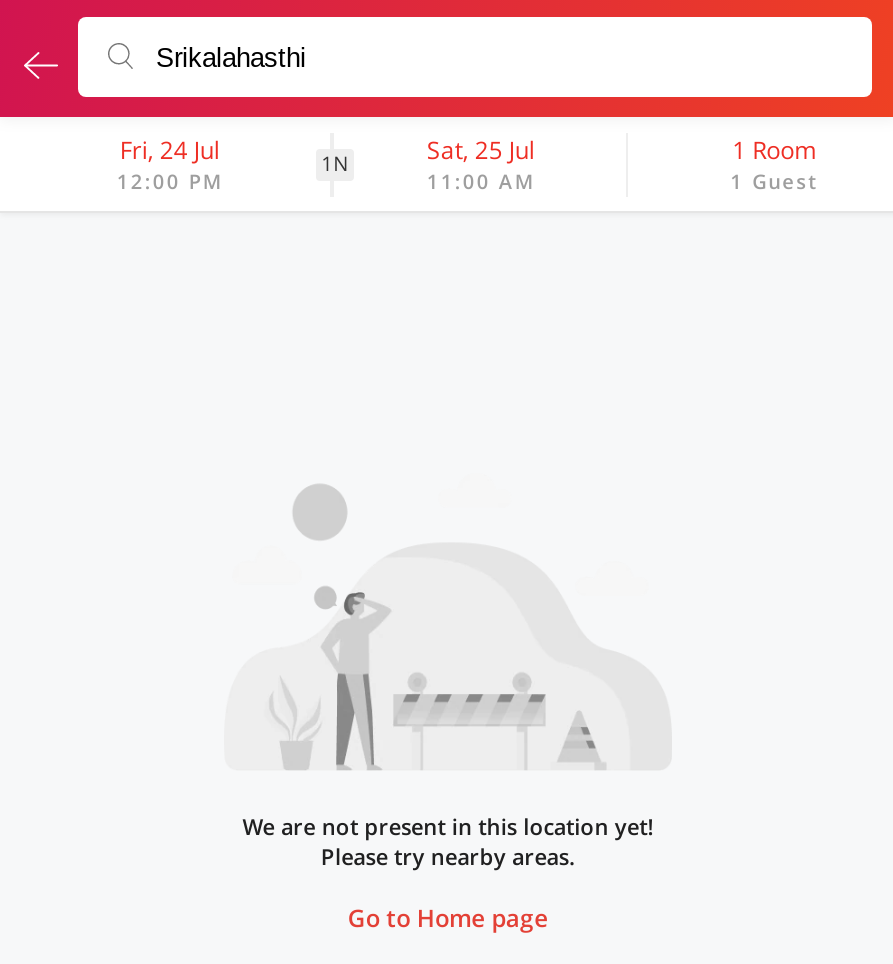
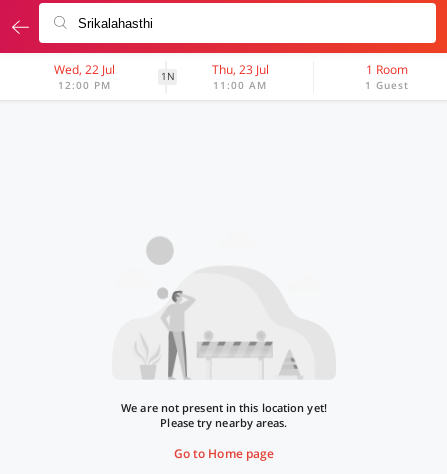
- Fri, 24 Jul
+ Wed, 22 Jul

- Sat, 25 Jul
+ Thu, 23 Jul
